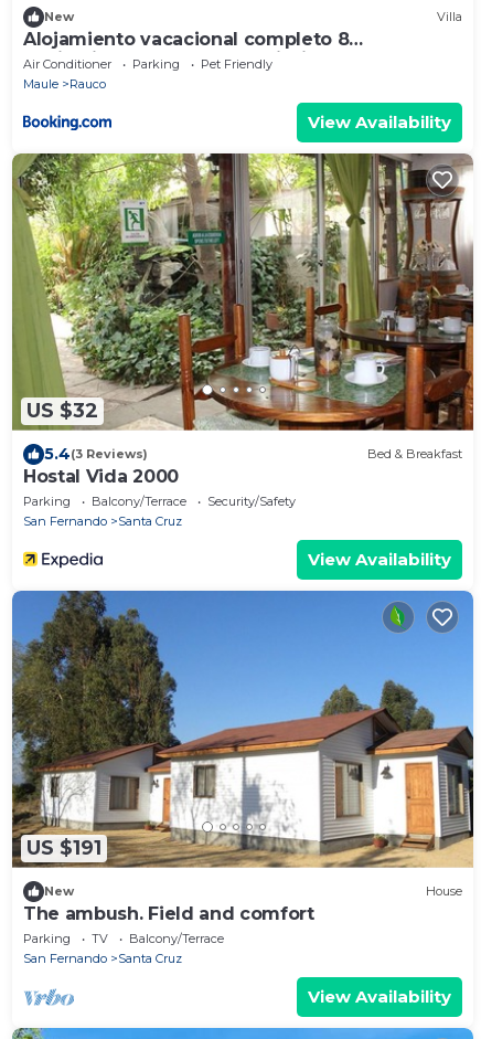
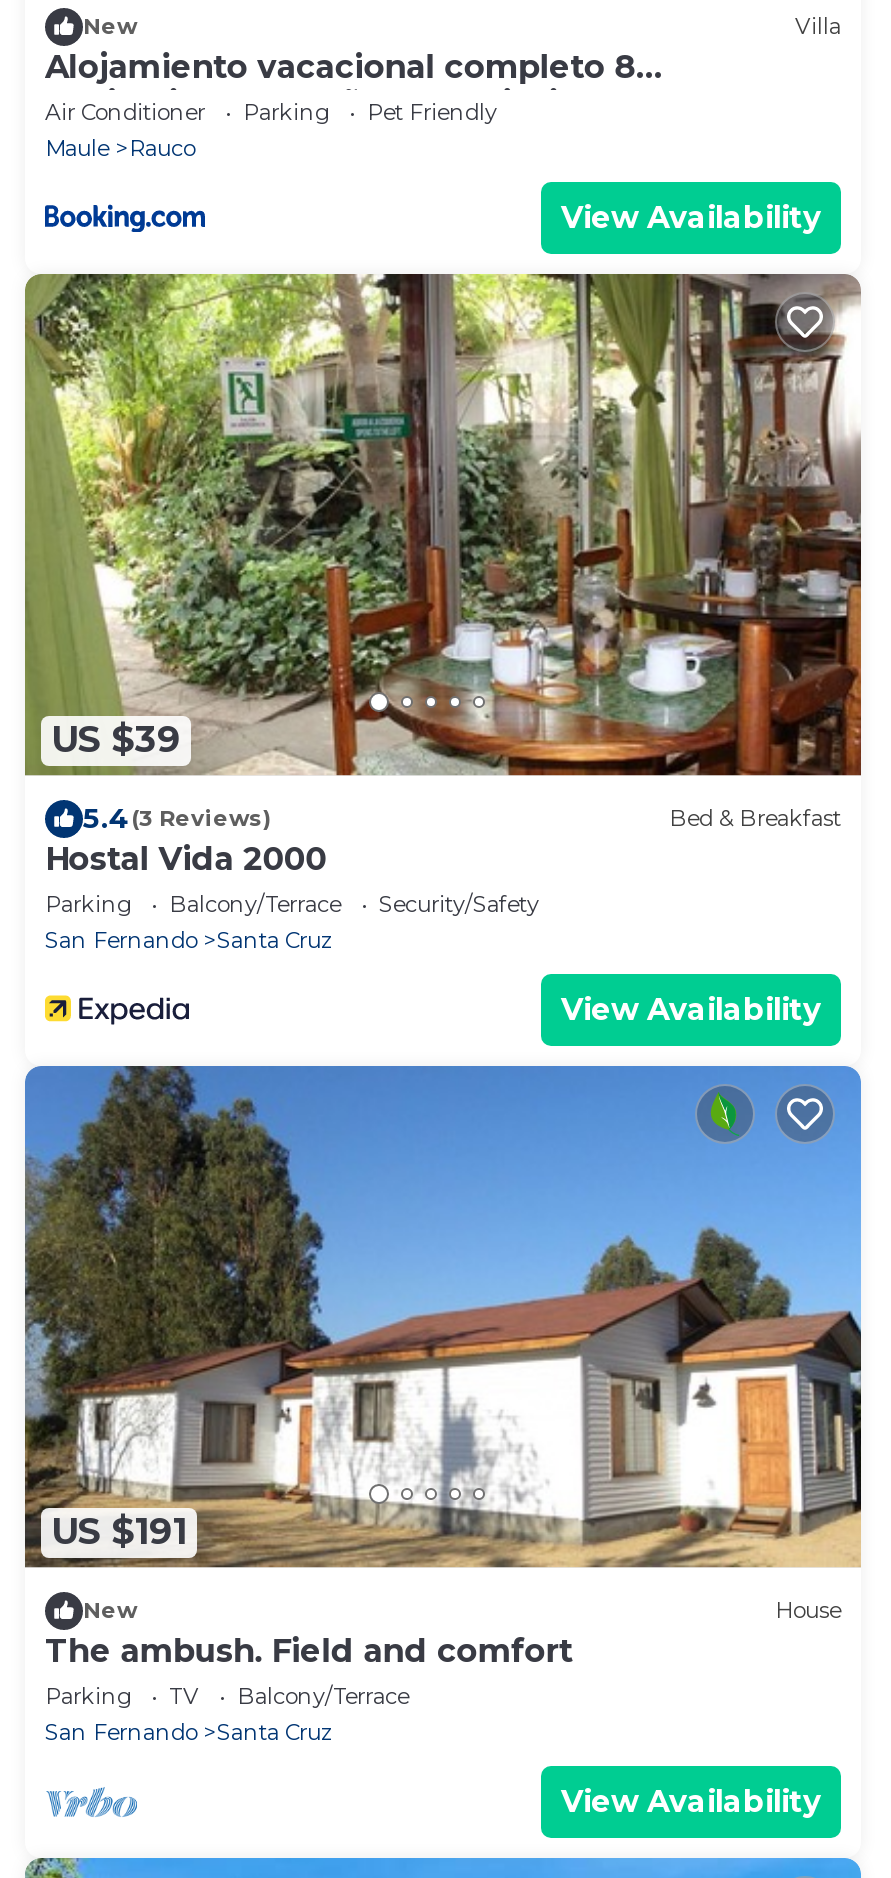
- US $32
+ US $39
